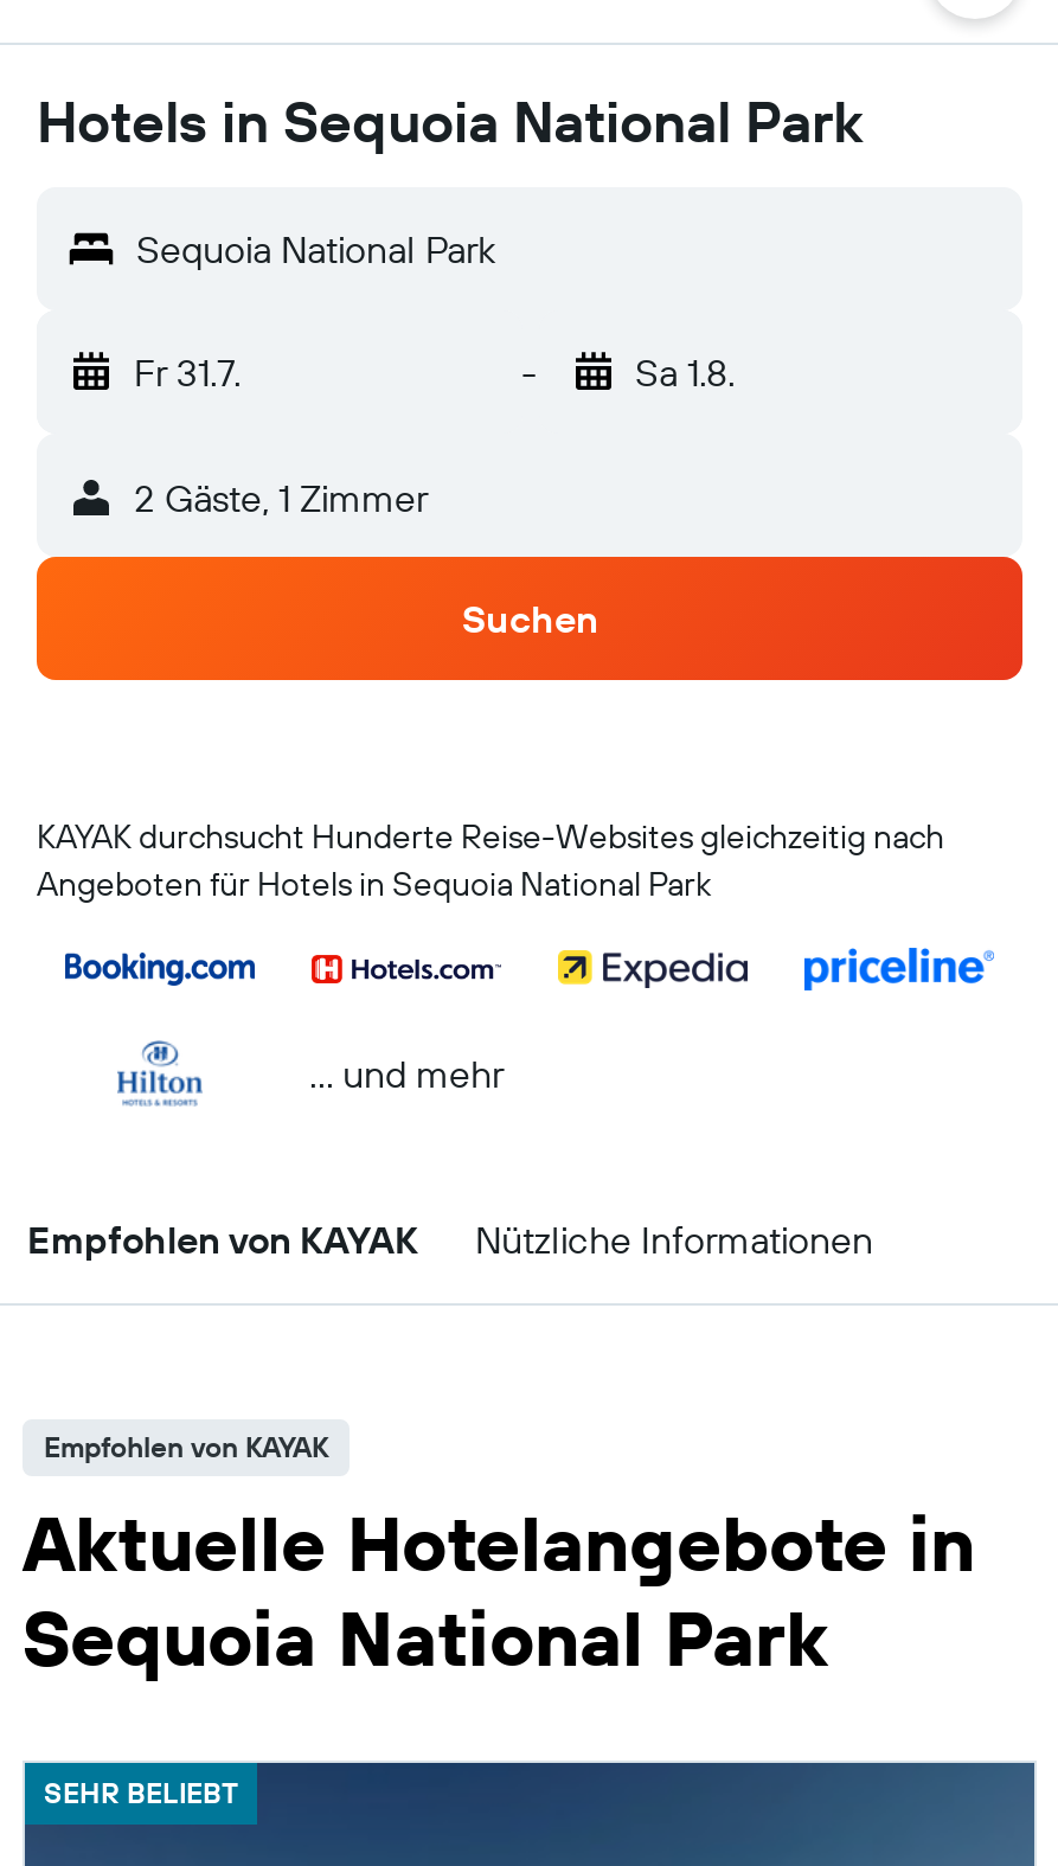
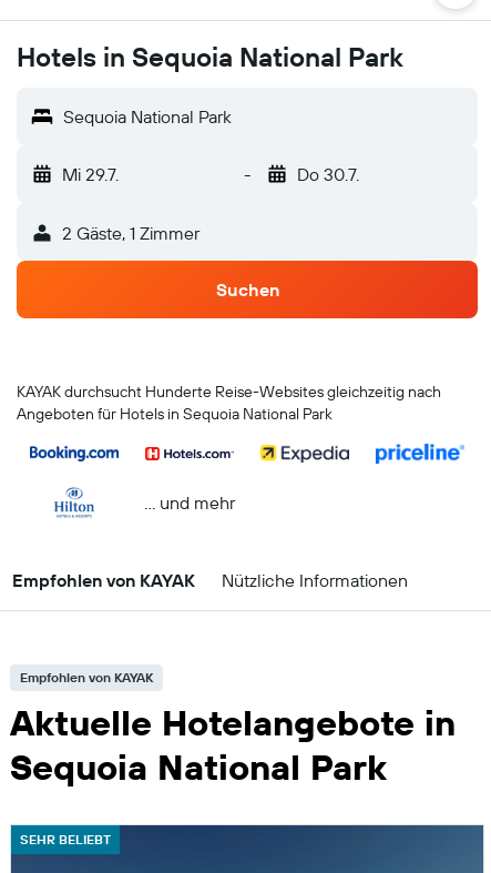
- Fr 31.7.
+ Mi 29.7.

- Sa 1.8.
+ Do 30.7.
